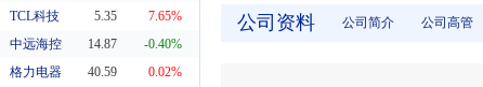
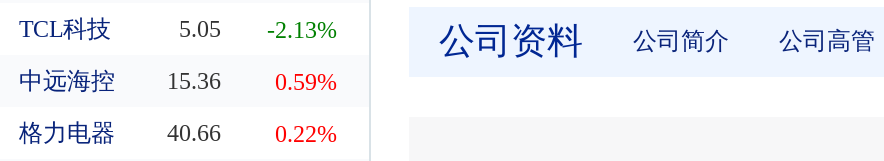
- 5.35
+ 5.05

- 7.65%
+ -2.13%

- 14.87
+ 15.36

- -0.40%
+ 0.59%

- 40.59
+ 40.66

- 0.02%
+ 0.22%
